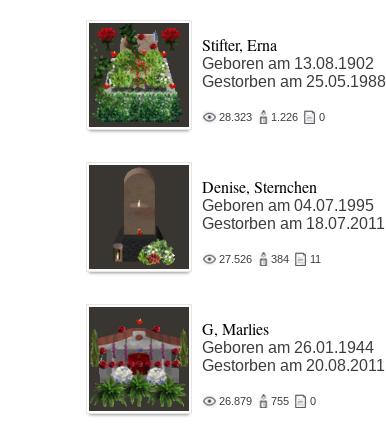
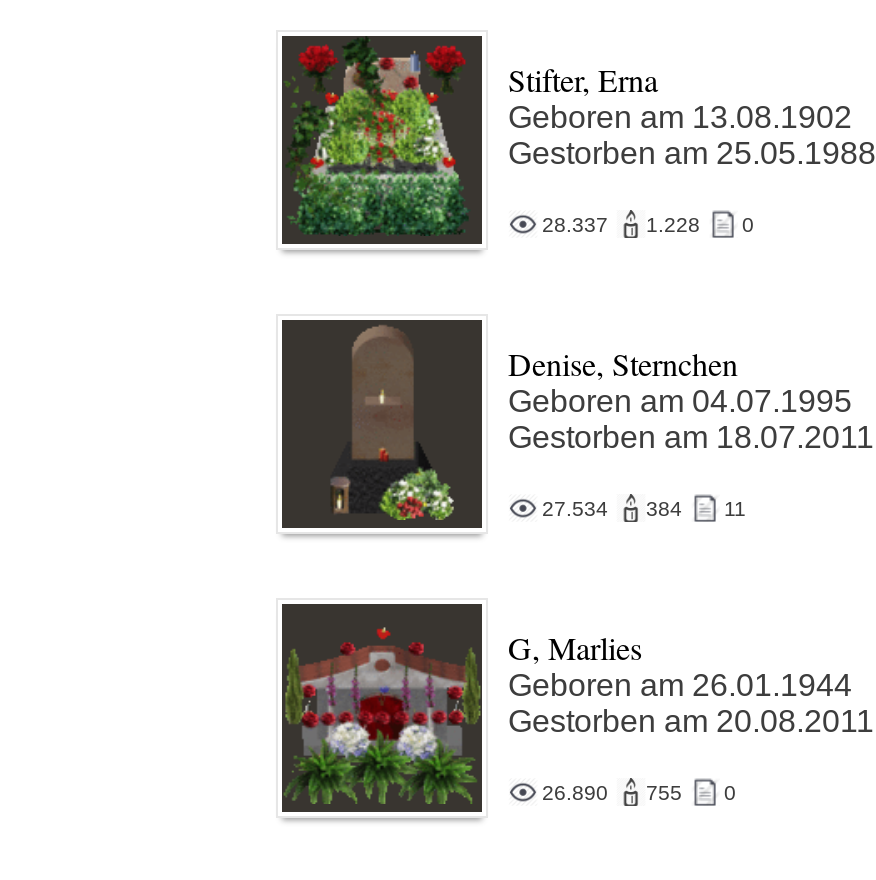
- 28.323
+ 28.337

- 1.226
+ 1.228

- 27.526 384 11
+ 27.534 384 11

- 26.879 755 0
+ 26.890 755 0
